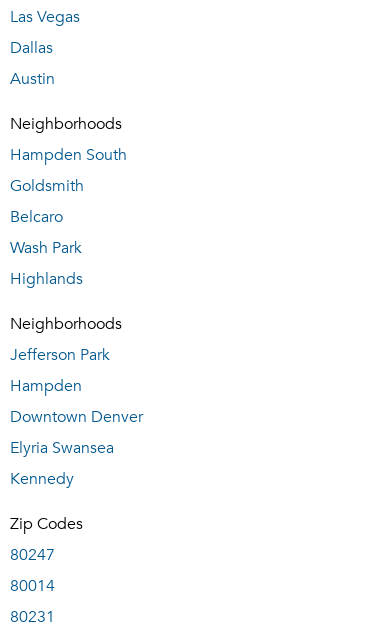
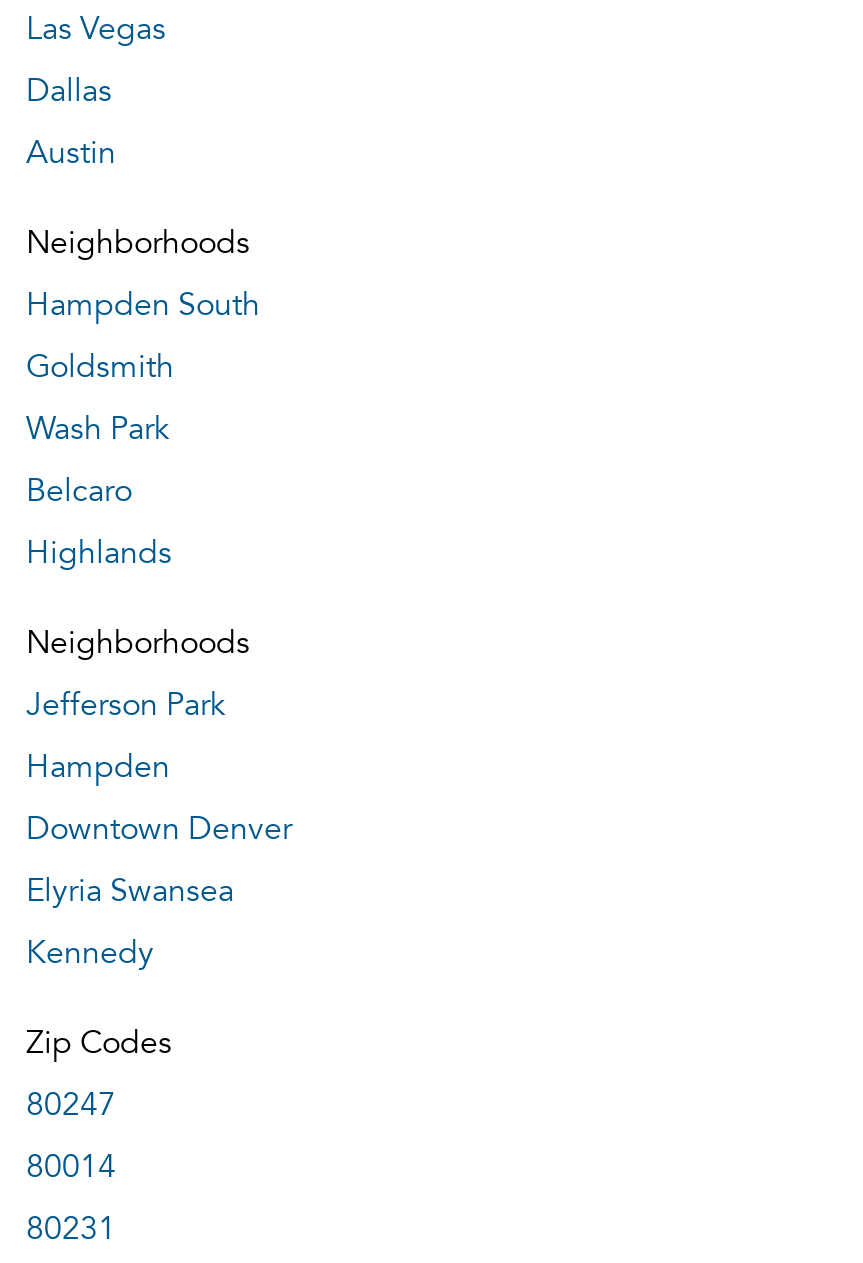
moved down: Belcaro

moved up: Wash Park
